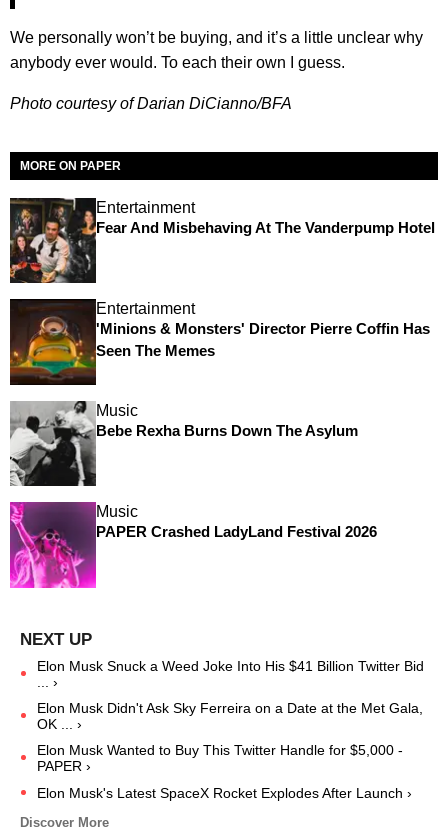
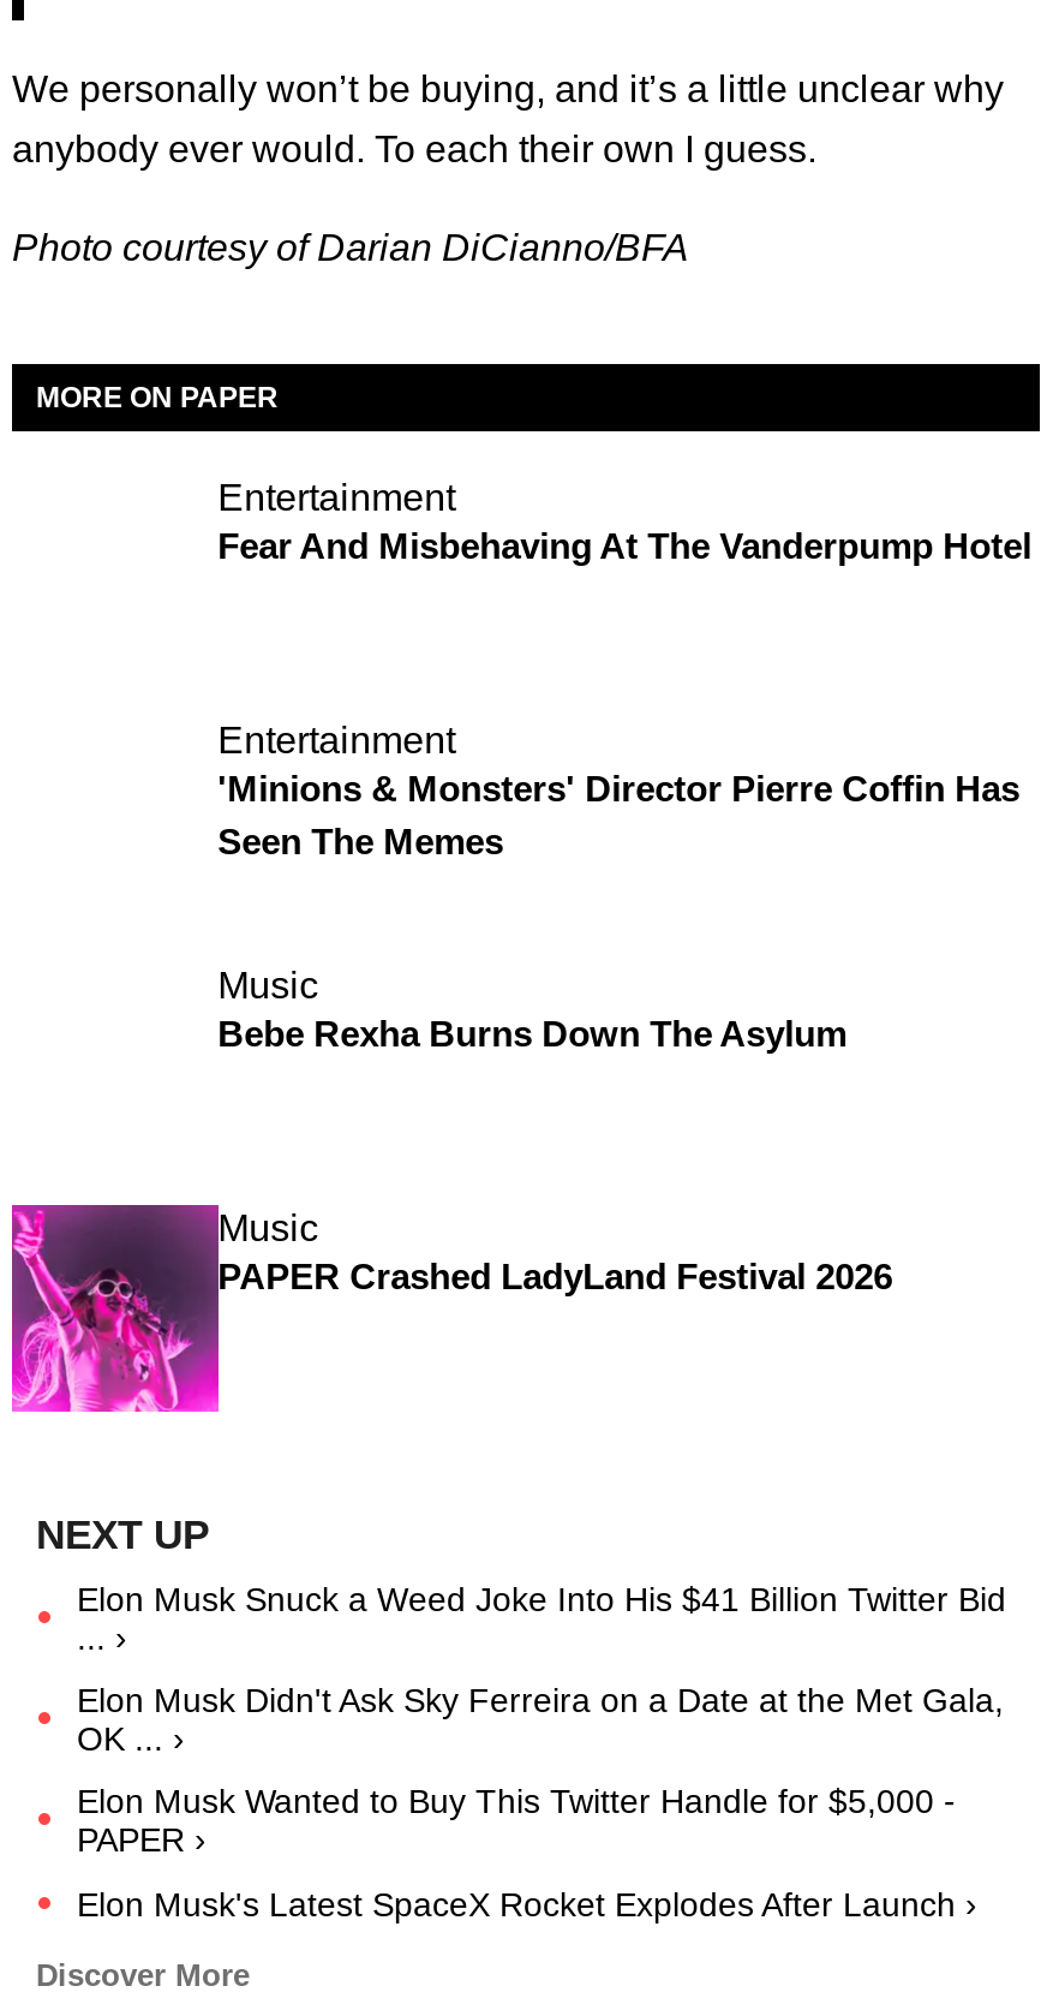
- [image]

- [image]

- [image]
